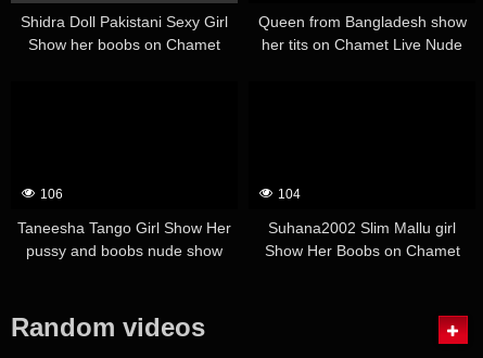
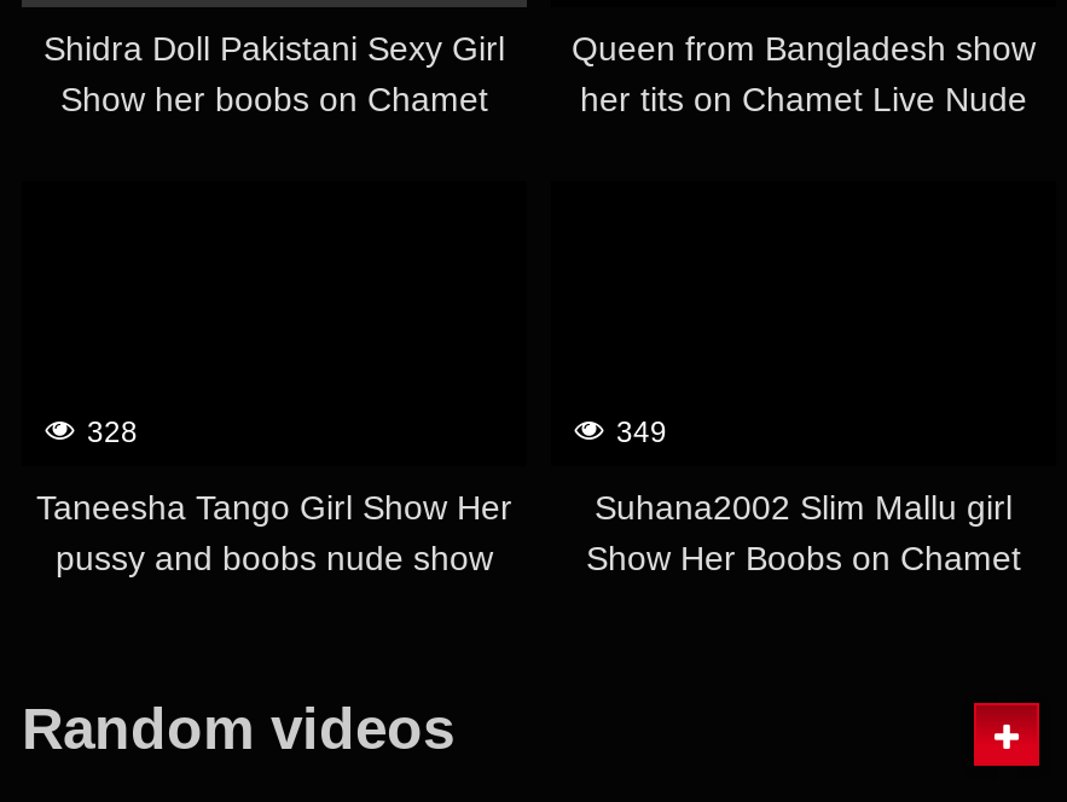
- 106
+ 328

- 104
+ 349
